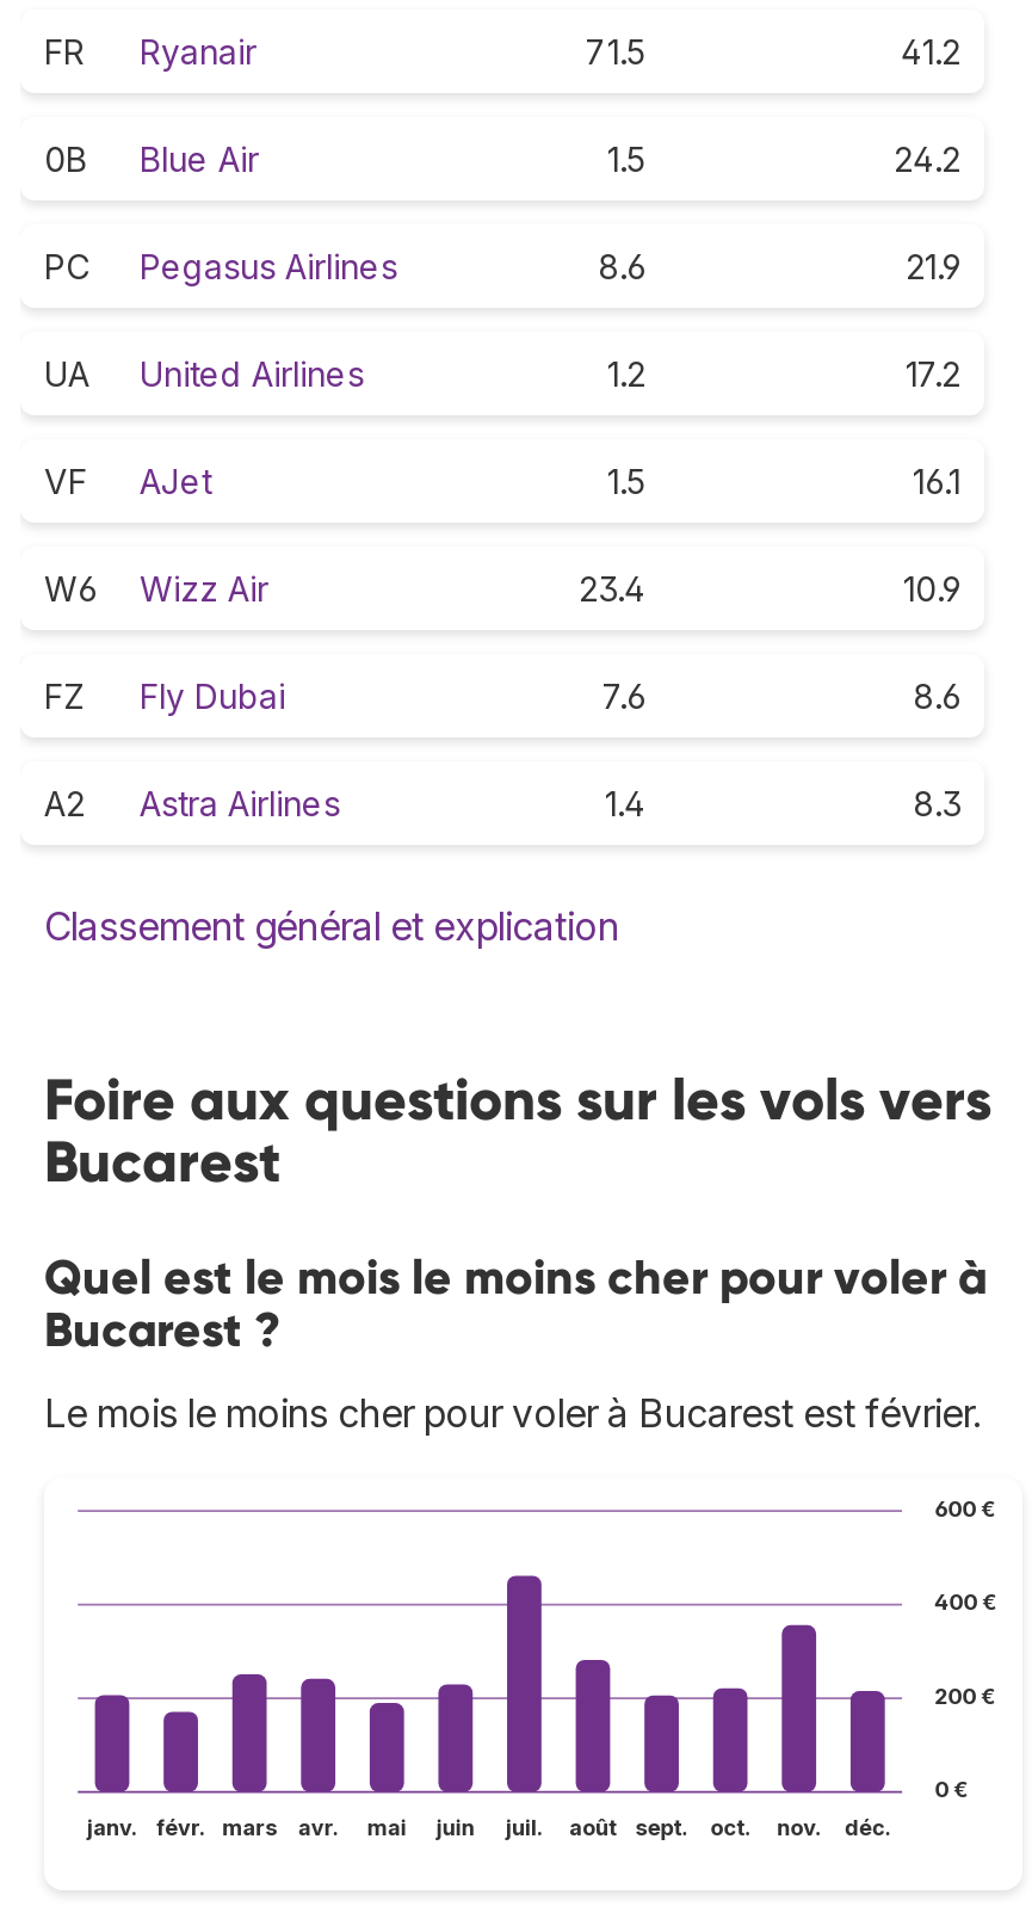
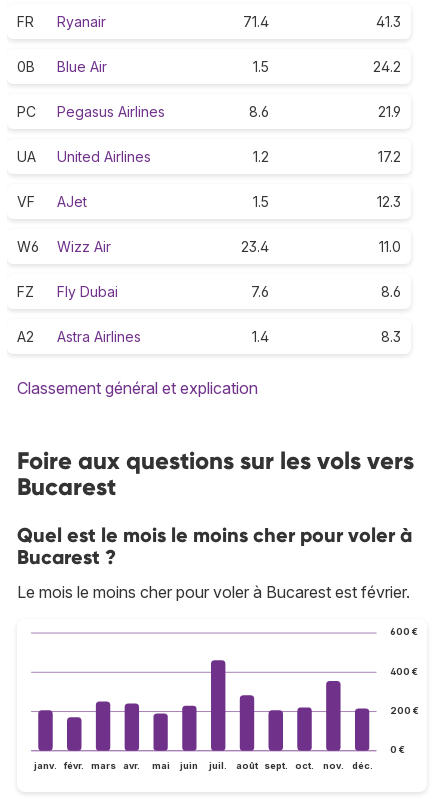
- 71.5
+ 71.4

- 41.2
+ 41.3

- 16.1
+ 12.3

- 10.9
+ 11.0
